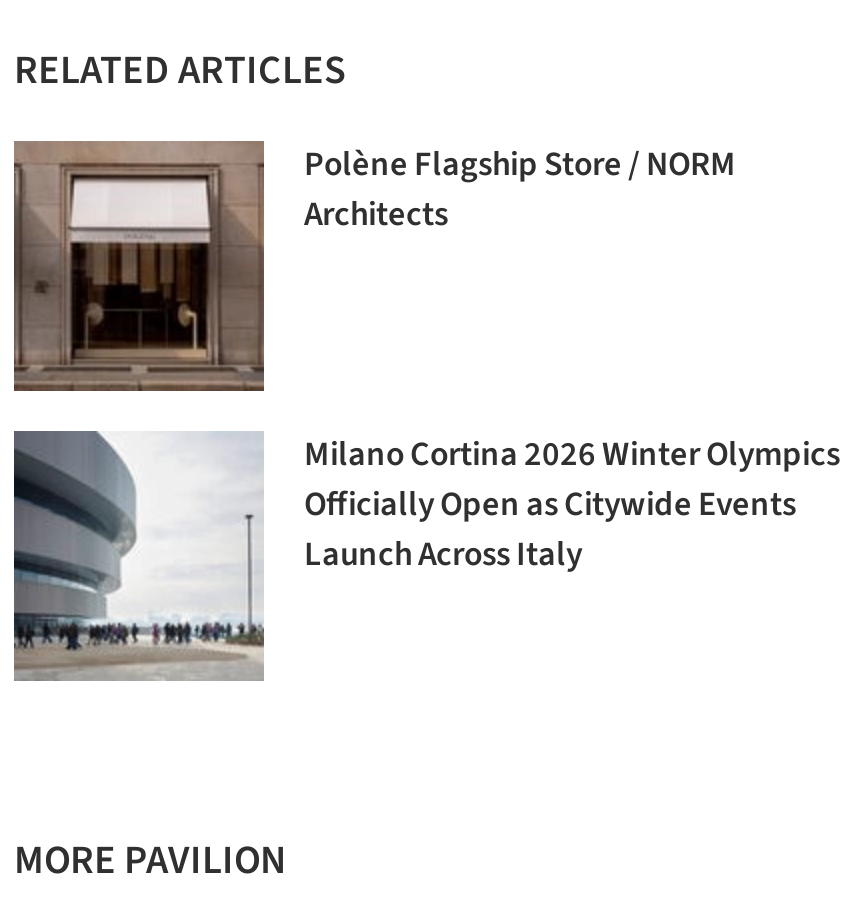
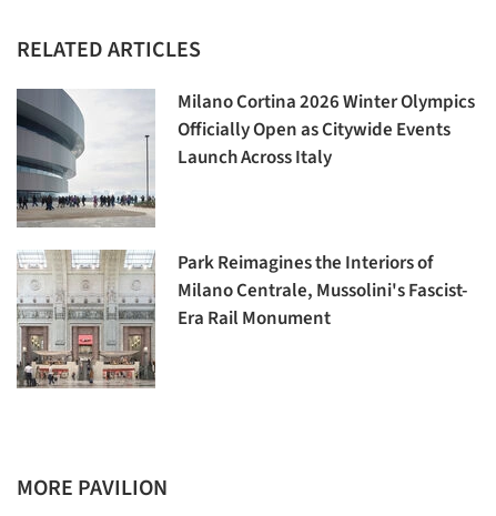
- [image]
- Polène Flagship Store / NORM
- Architects

moved up: [image] | Milano Cortina 2026 Winter Olympics | Officially Open as Citywide Events | Launch Across Italy

+ [image]
+ Park Reimagines the Interiors of
+ Milano Centrale, Mussolini's Fascist-
+ Era Rail Monument
